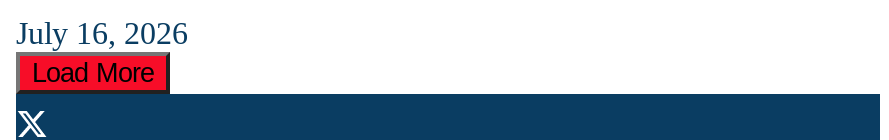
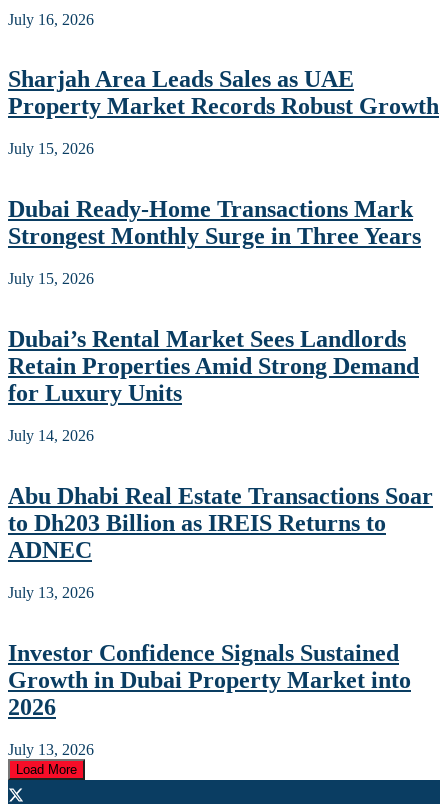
+ Sharjah Area Leads Sales as UAE
+ Property Market Records Robust Growth
+ July 15, 2026
+ Dubai Ready-Home Transactions Mark
+ Strongest Monthly Surge in Three Years
+ July 15, 2026
+ Dubai’s Rental Market Sees Landlords
+ Retain Properties Amid Strong Demand
+ for Luxury Units
+ July 14, 2026
+ Abu Dhabi Real Estate Transactions Soar
+ to Dh203 Billion as IREIS Returns to
+ ADNEC
+ July 13, 2026
+ Investor Confidence Signals Sustained
+ Growth in Dubai Property Market into
+ 2026
+ July 13, 2026
